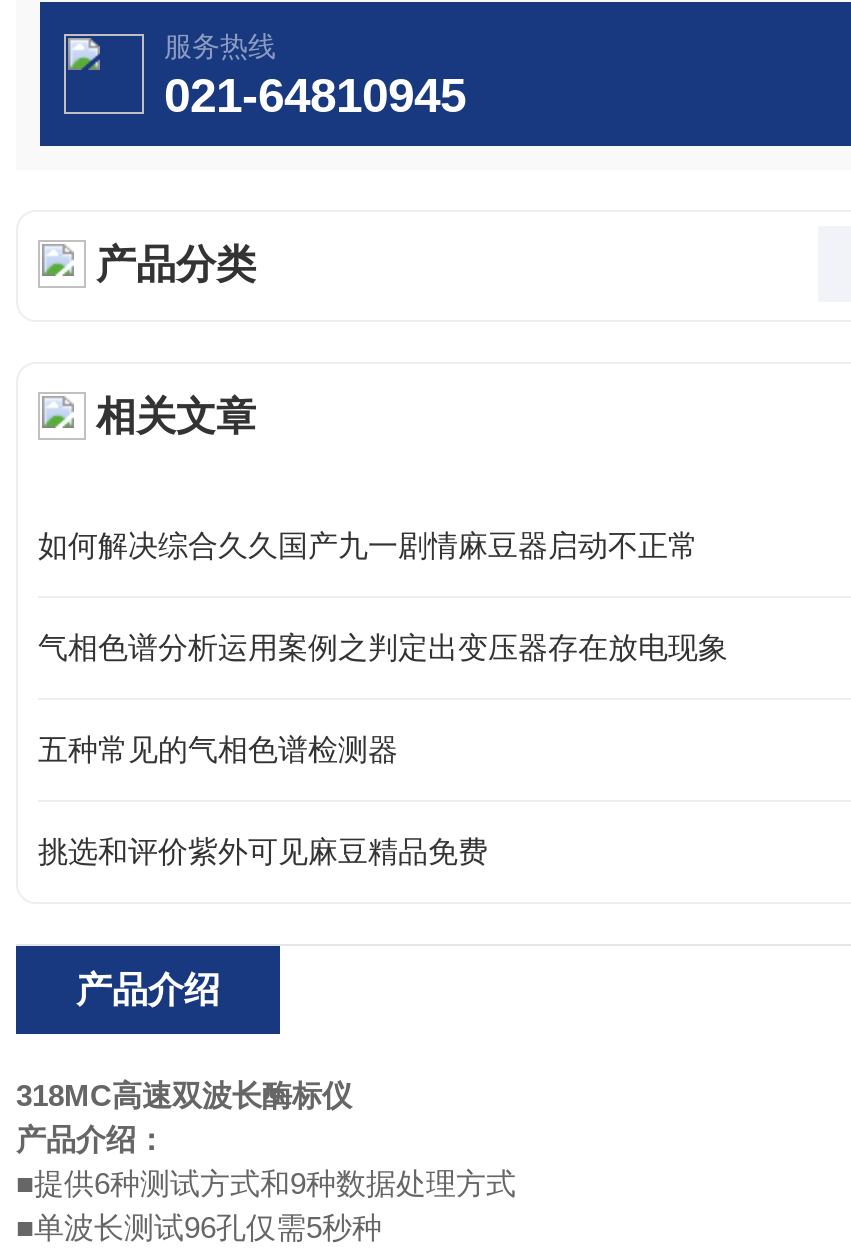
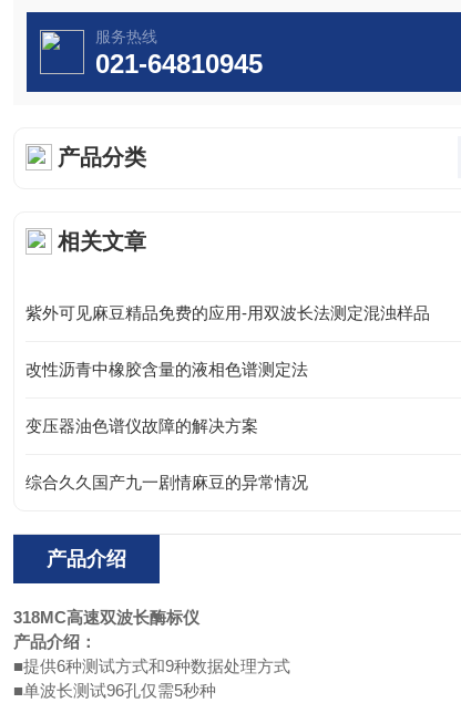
- 如何解决综合久久国产九一剧情麻豆器启动不正常
+ 紫外可见麻豆精品免费的应用-用双波长法测定混浊样品

- 气相色谱分析运用案例之判定出变压器存在放电现象
+ 改性沥青中橡胶含量的液相色谱测定法

- 五种常见的气相色谱检测器
+ 变压器油色谱仪故障的解决方案

- 挑选和评价紫外可见麻豆精品免费
+ 综合久久国产九一剧情麻豆的异常情况
